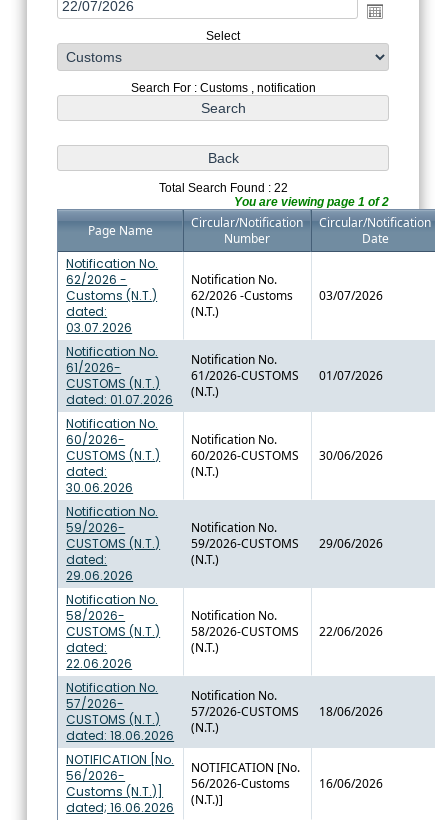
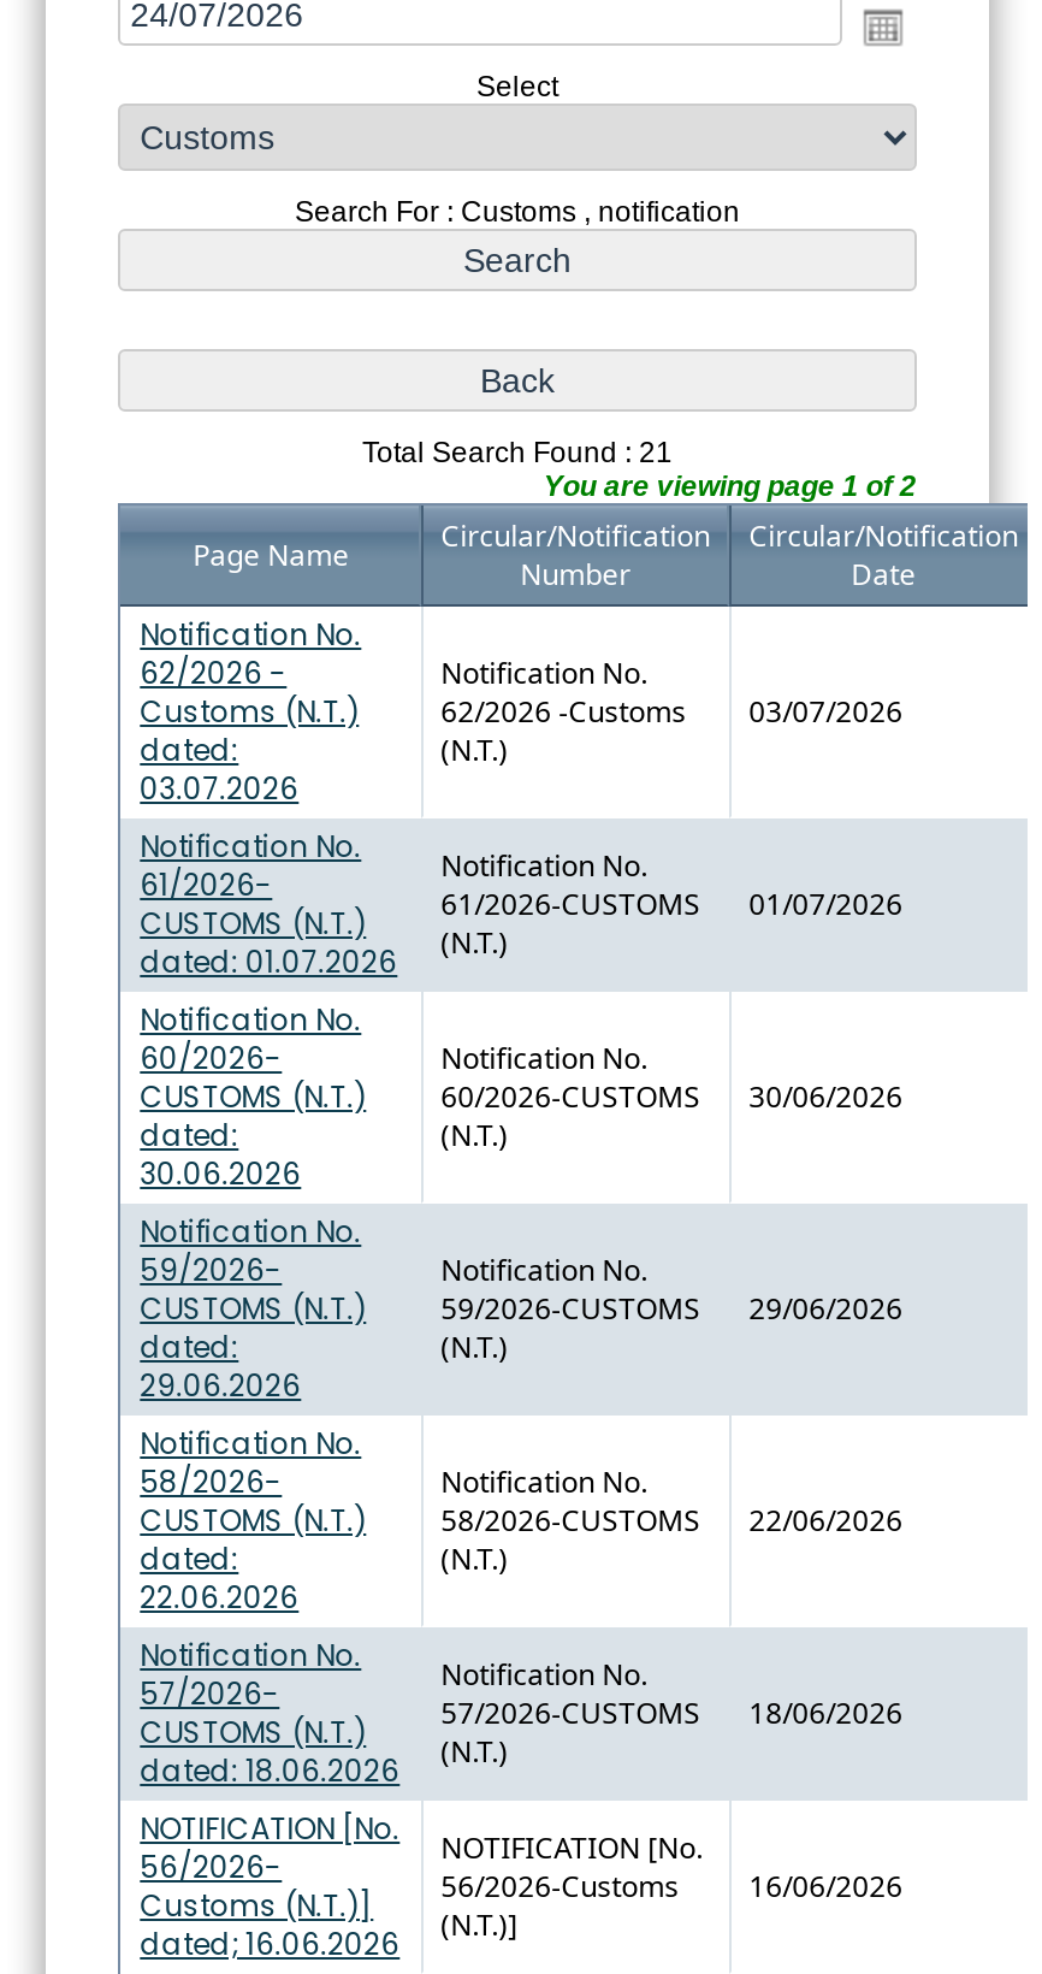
- Total Search Found : 22
+ Total Search Found : 21
